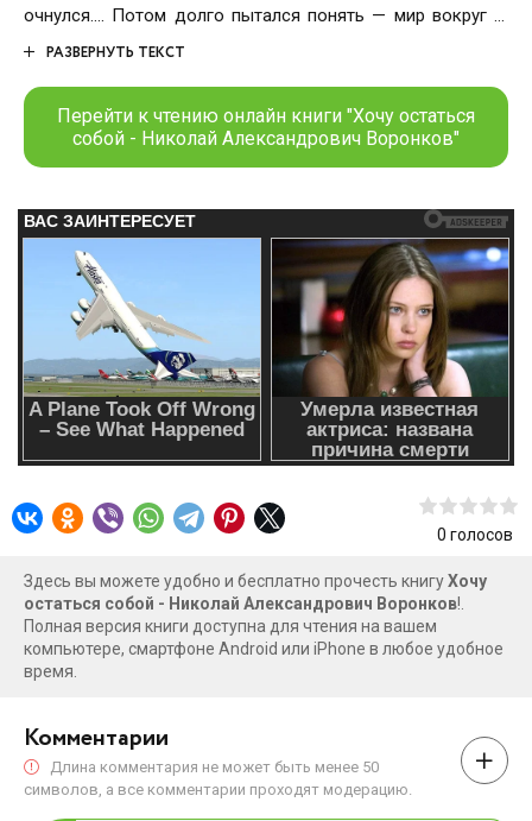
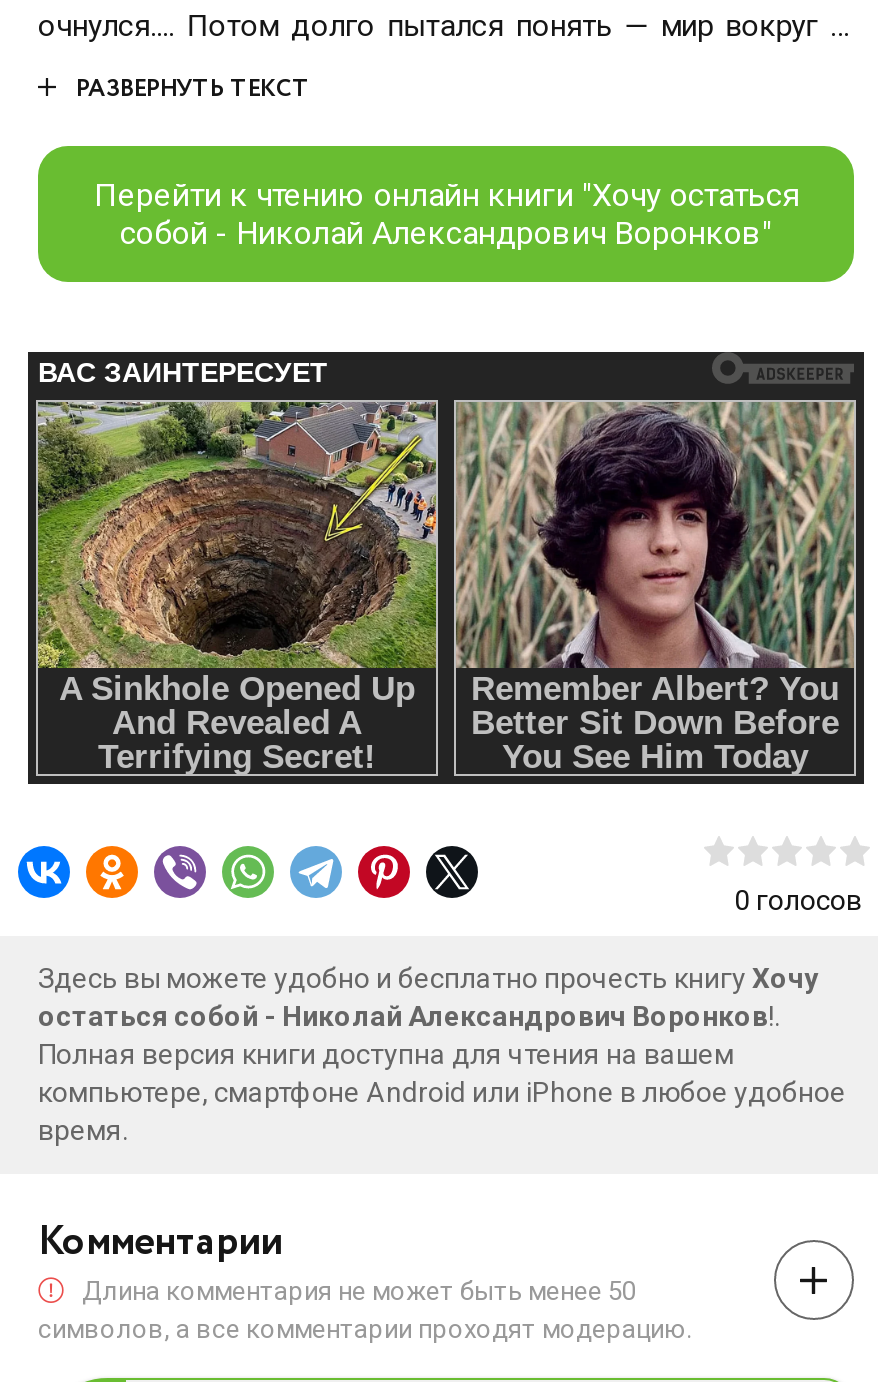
- [image]
+ [image]

- [image]
+ [image]
